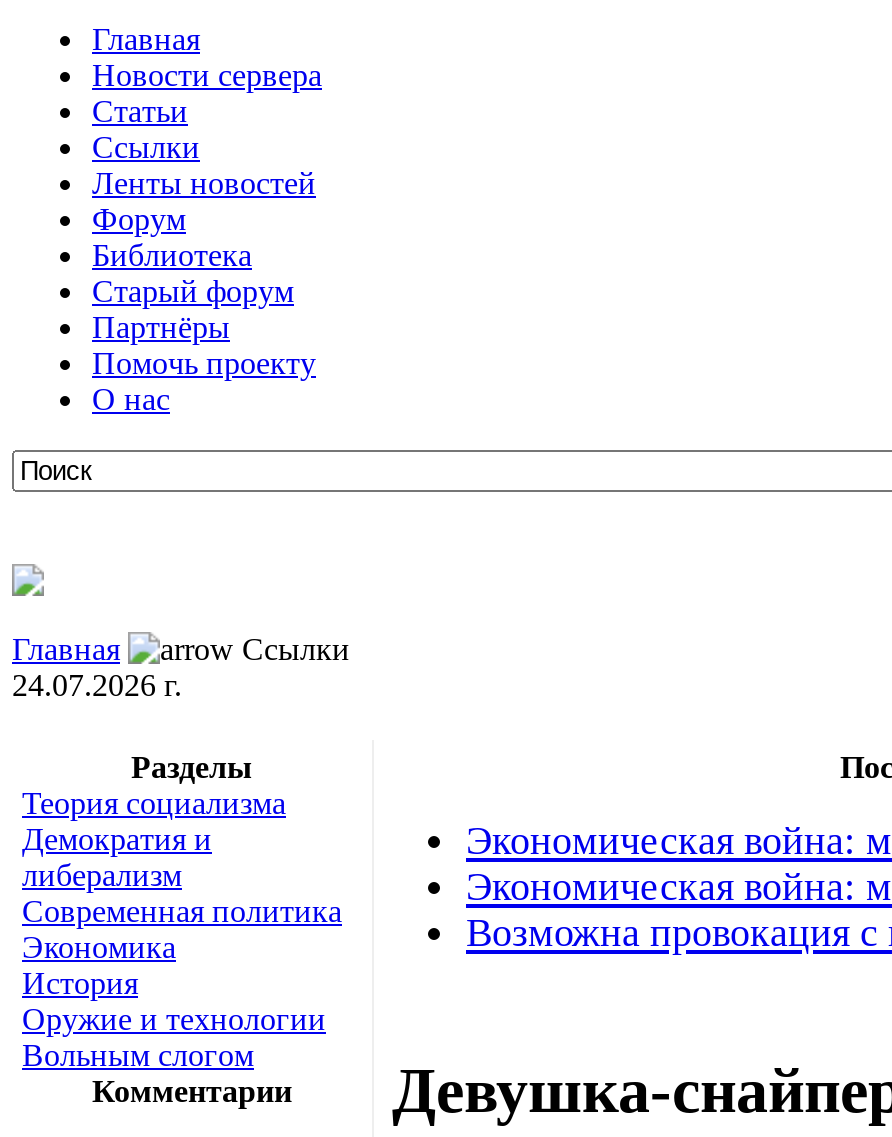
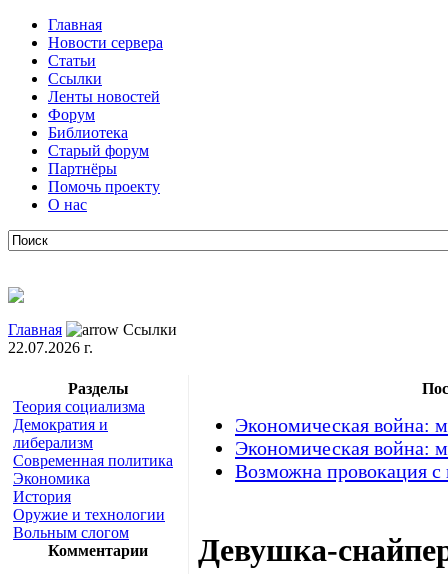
- 24.07.2026 г.
+ 22.07.2026 г.
